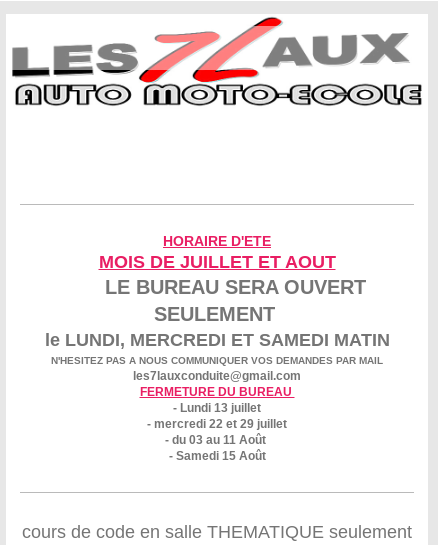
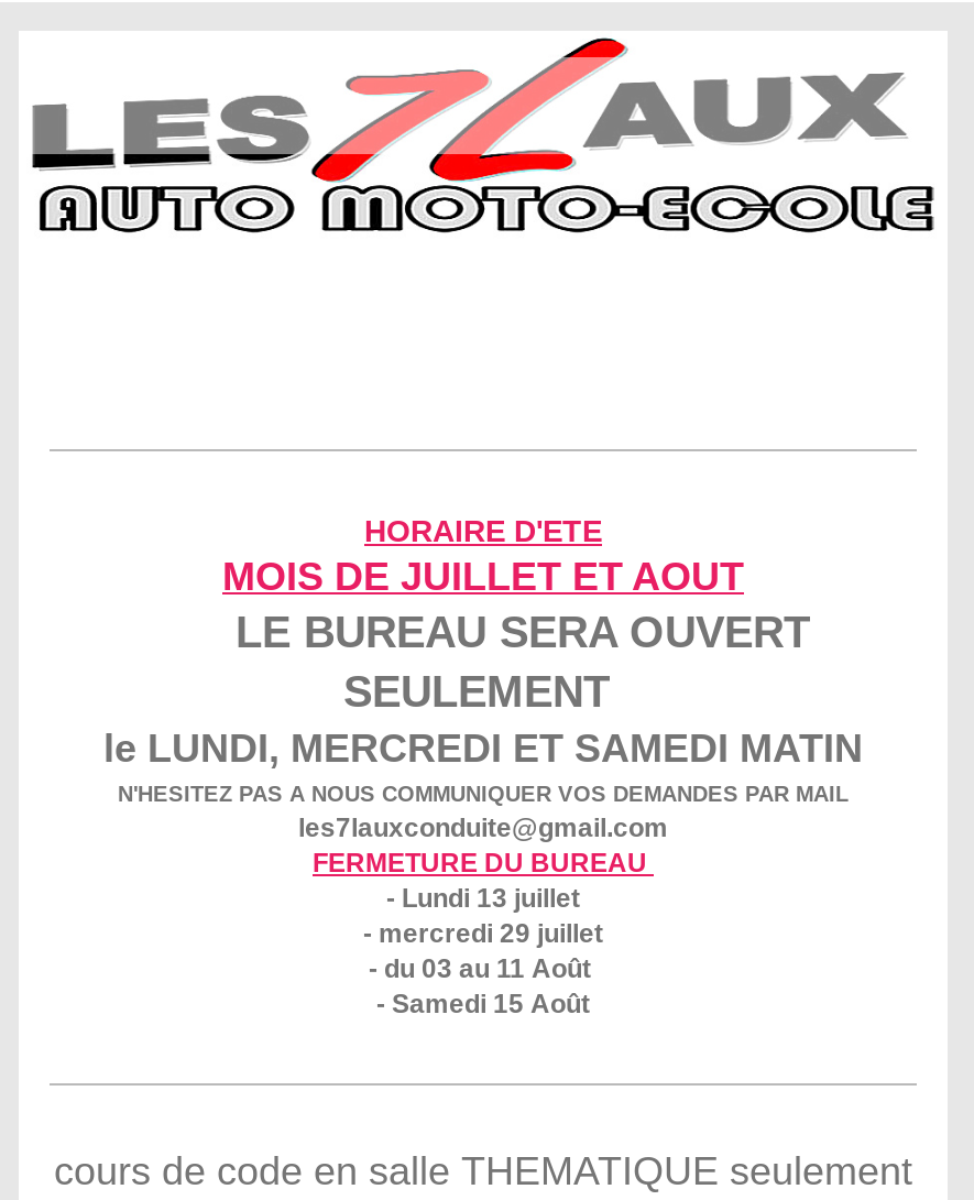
- - mercredi 22 et 29 juillet
+ - mercredi 29 juillet
